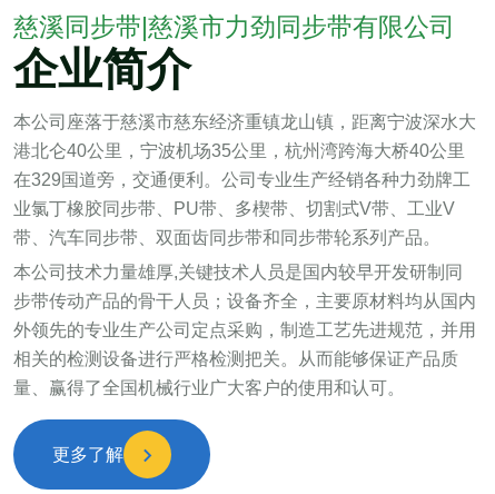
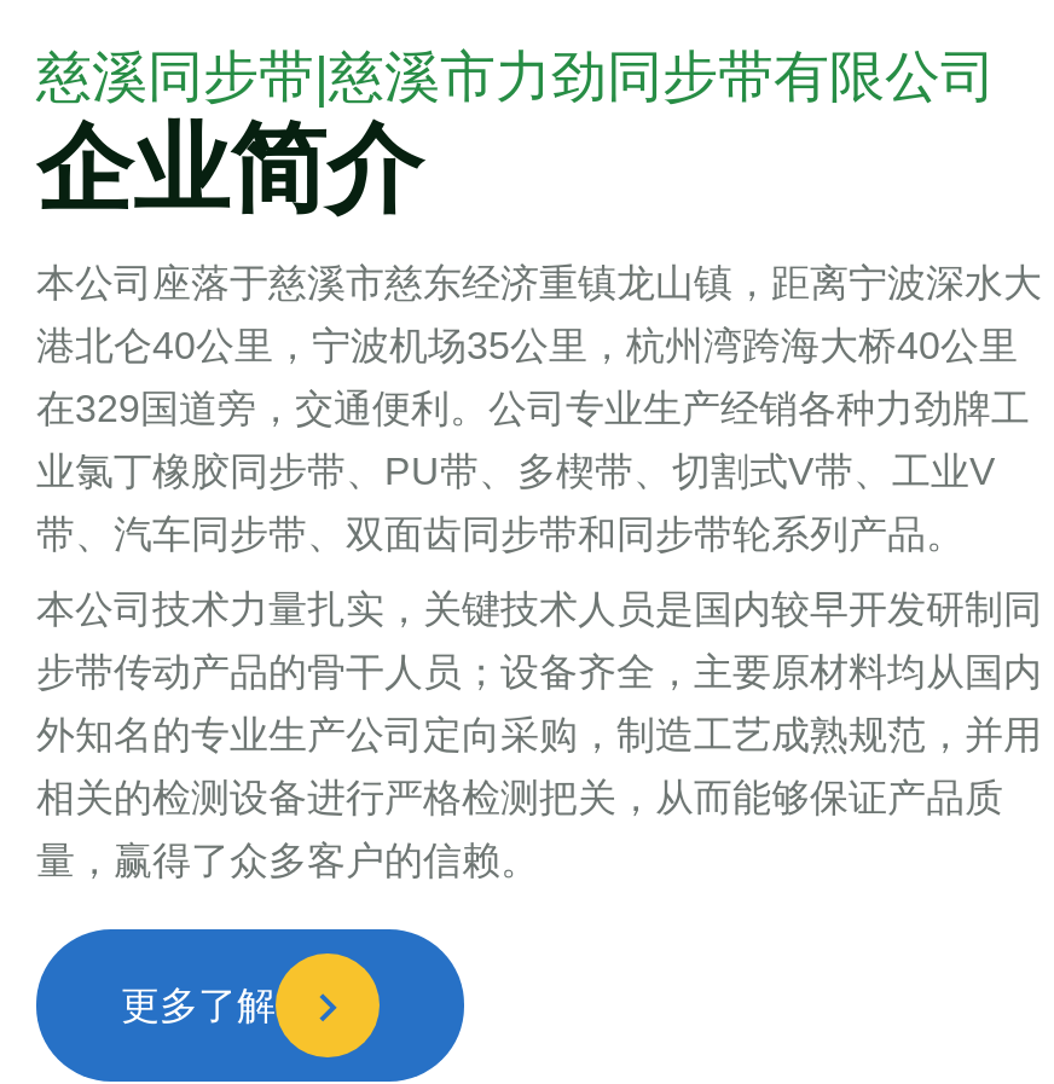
- 本公司技术力量雄厚,关键技术人员是国内较早开发研制同
+ 本公司技术力量扎实，关键技术人员是国内较早开发研制同

- 外领先的专业生产公司定点采购，制造工艺先进规范，并用
+ 外知名的专业生产公司定向采购，制造工艺成熟规范，并用

- 相关的检测设备进行严格检测把关。从而能够保证产品质
+ 相关的检测设备进行严格检测把关，从而能够保证产品质

- 量、赢得了全国机械行业广大客户的使用和认可。
+ 量，赢得了众多客户的信赖。
